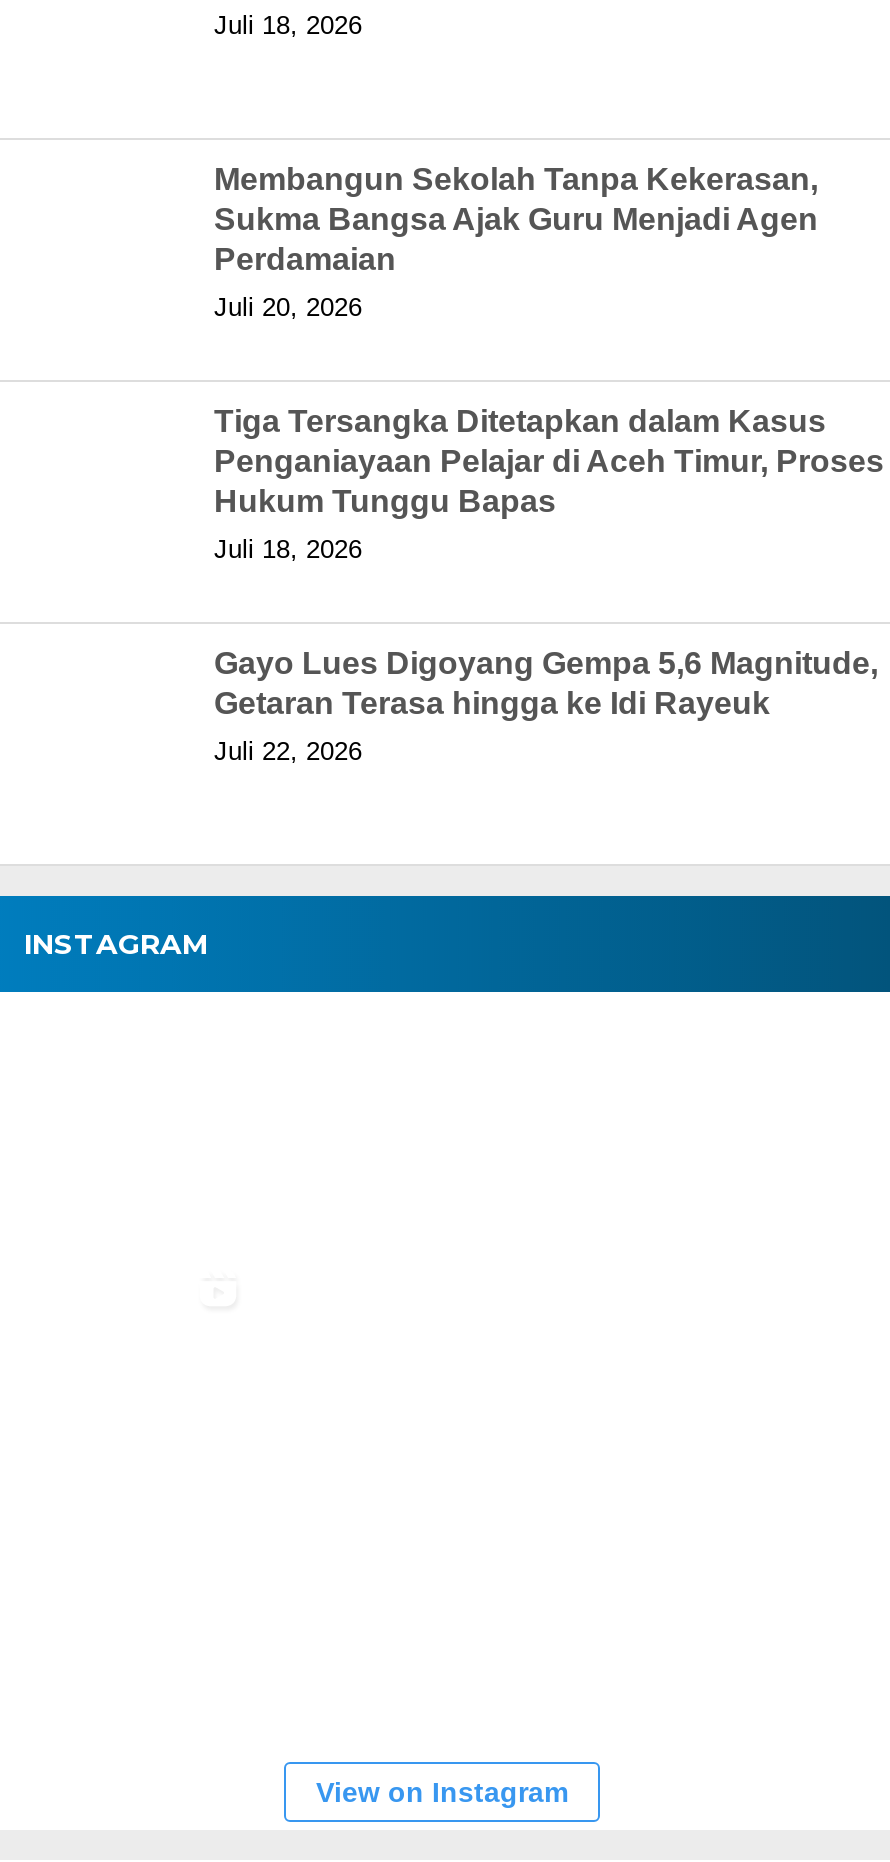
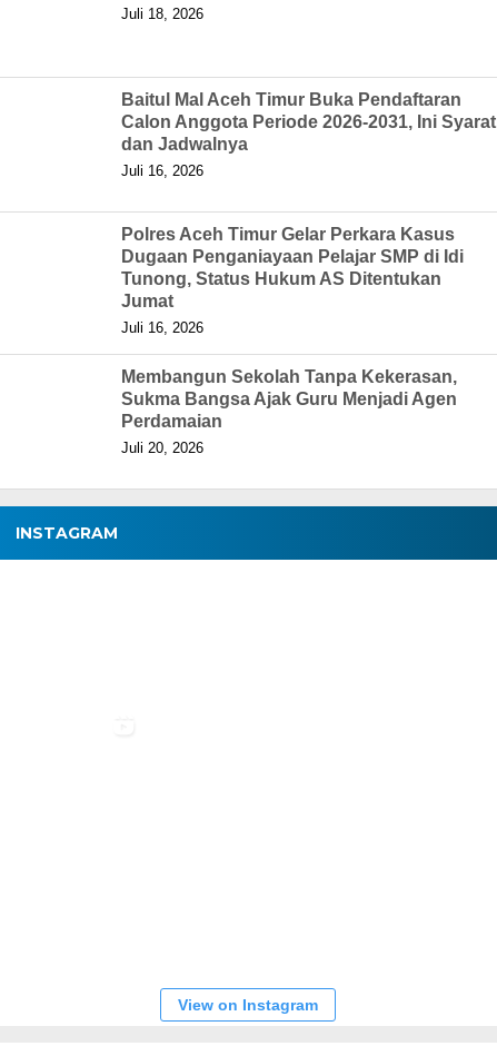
+ Baitul Mal Aceh Timur Buka Pendaftaran
+ Calon Anggota Periode 2026-2031, Ini Syarat
+ dan Jadwalnya
+ Juli 16, 2026
+ Polres Aceh Timur Gelar Perkara Kasus
+ Dugaan Penganiayaan Pelajar SMP di Idi
+ Tunong, Status Hukum AS Ditentukan
+ Jumat
+ Juli 16, 2026

moved down: Membangun Sekolah Tanpa Kekerasan, | Sukma Bangsa Ajak Guru Menjadi Agen | Perdamaian | Juli 20, 2026

- Tiga Tersangka Ditetapkan dalam Kasus
- Penganiayaan Pelajar di Aceh Timur, Proses
- Hukum Tunggu Bapas
- Juli 18, 2026
- Gayo Lues Digoyang Gempa 5,6 Magnitude,
- Getaran Terasa hingga ke Idi Rayeuk
- Juli 22, 2026
